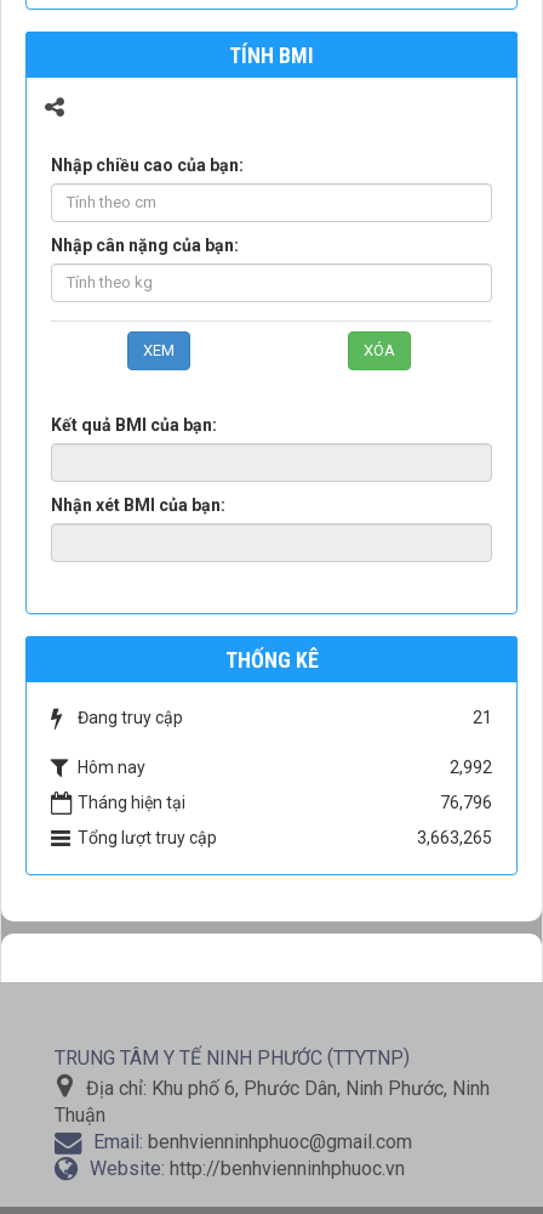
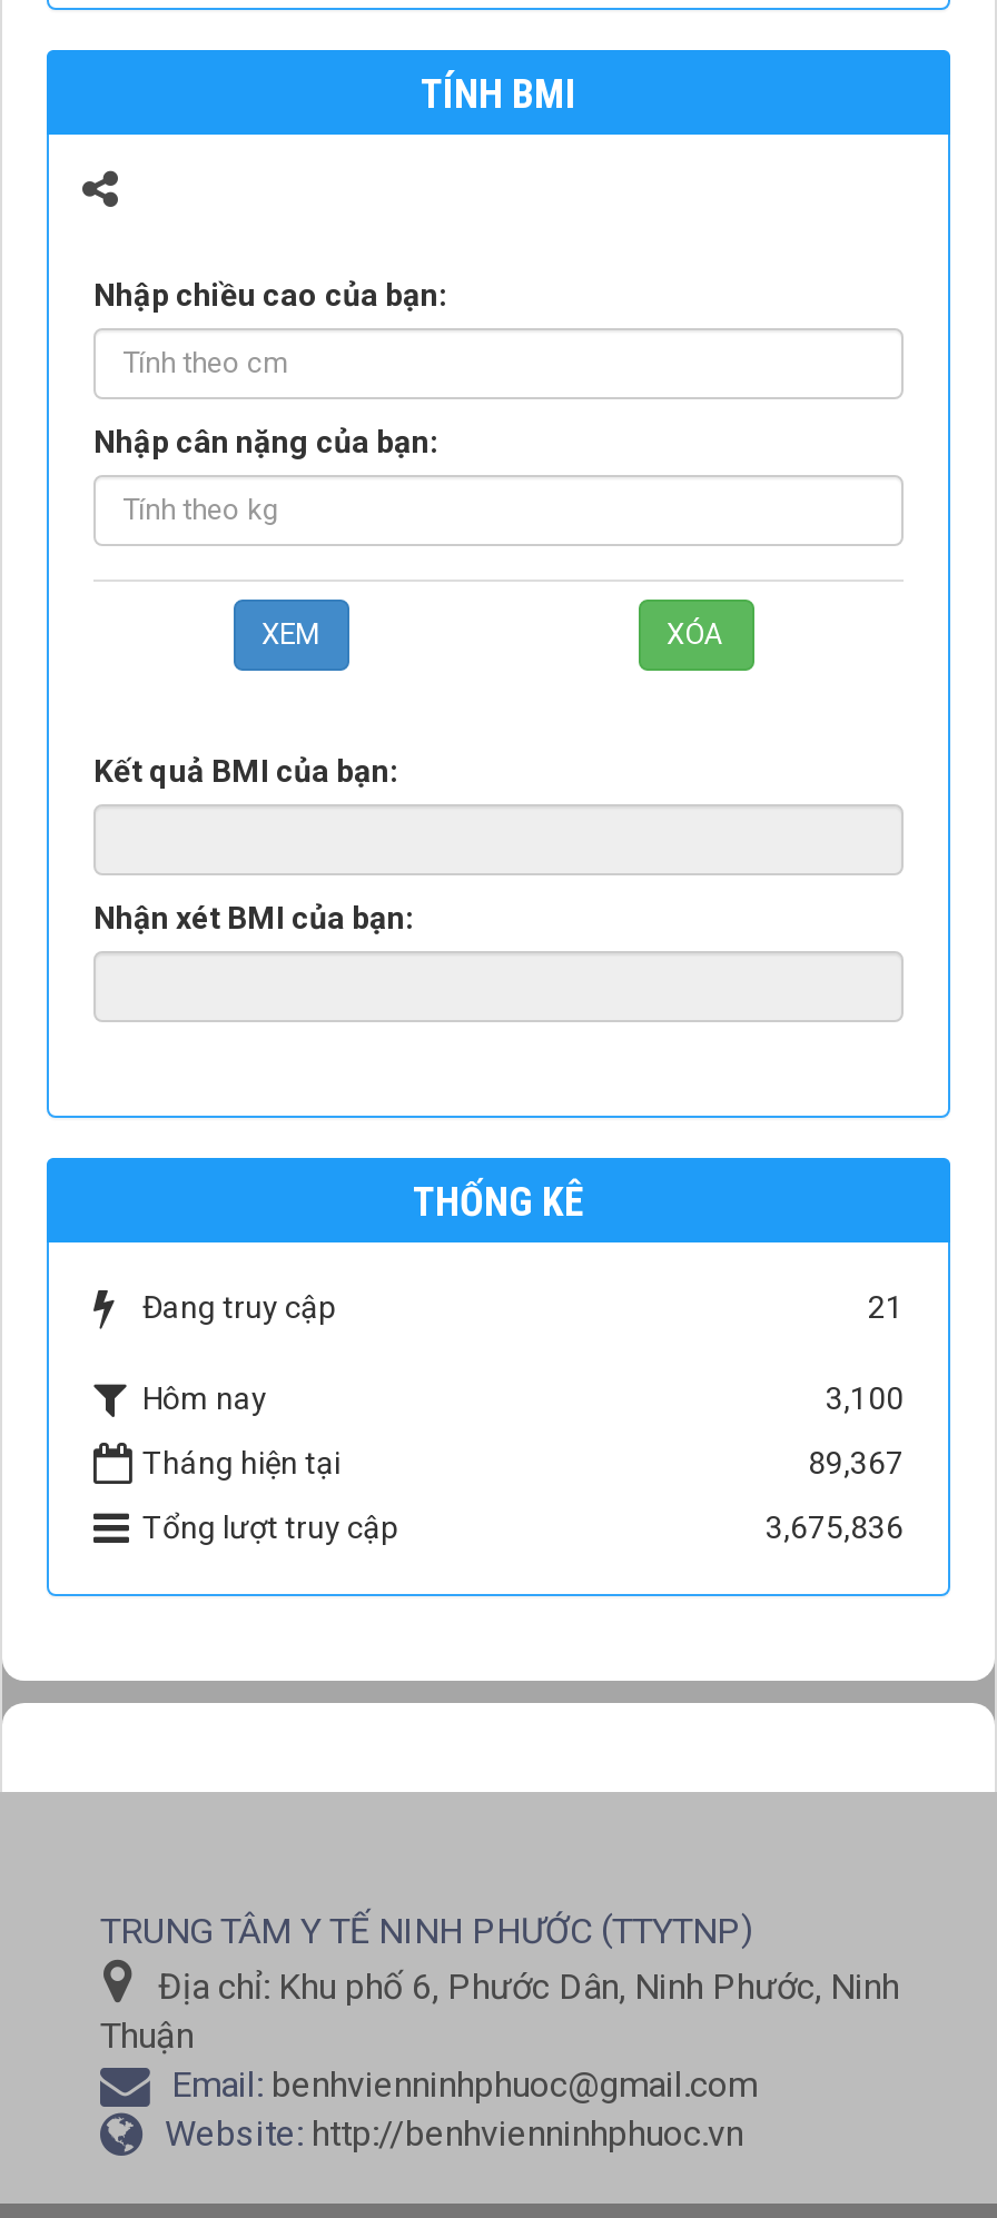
- 2,992
+ 3,100

- 76,796
+ 89,367

- 3,663,265
+ 3,675,836
